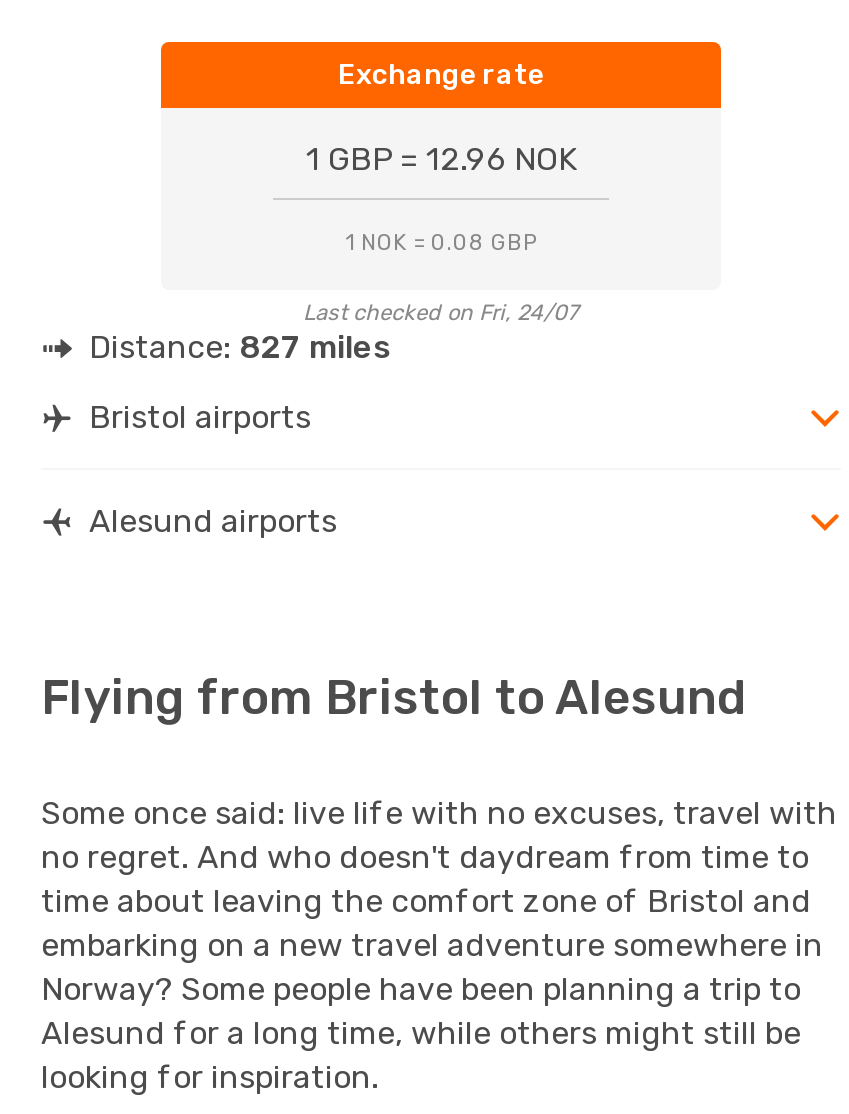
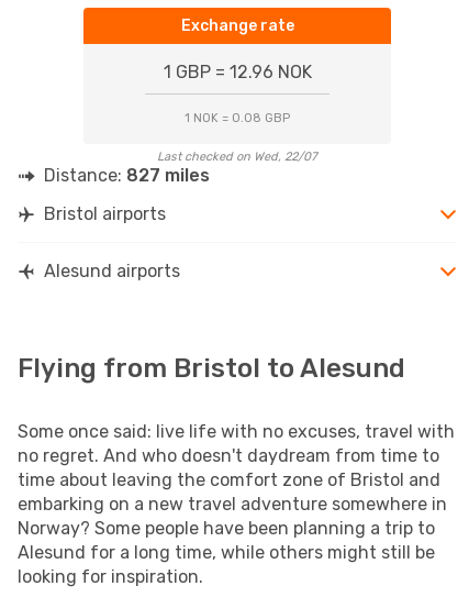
- Last checked on Fri, 24/07
+ Last checked on Wed, 22/07
